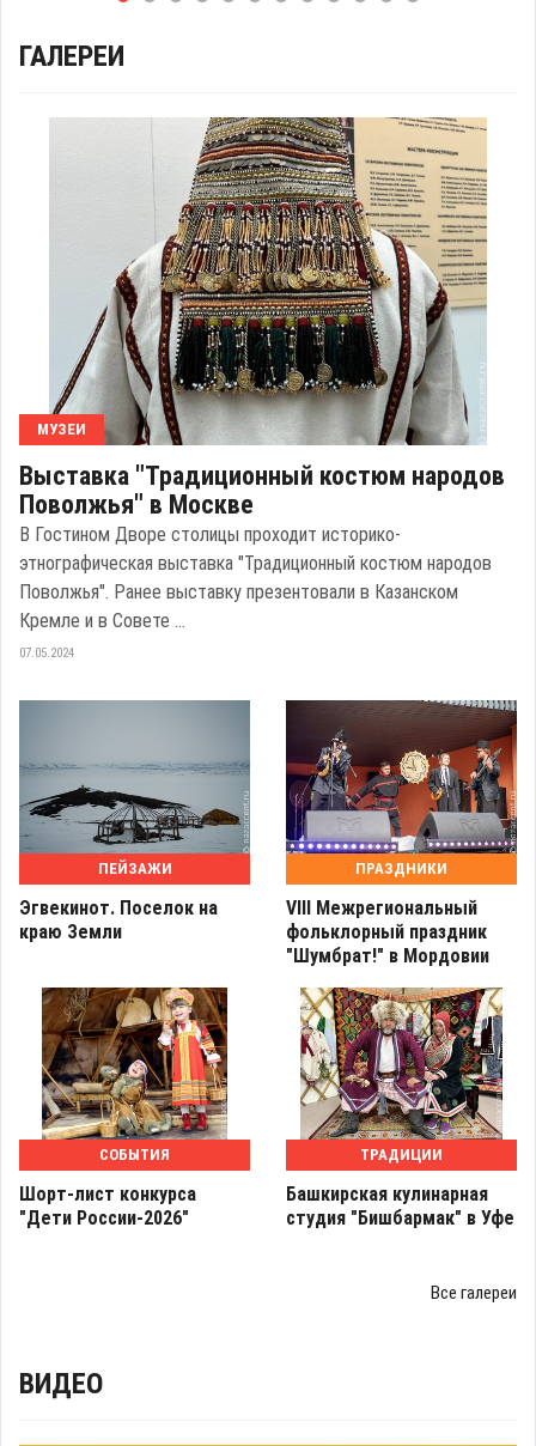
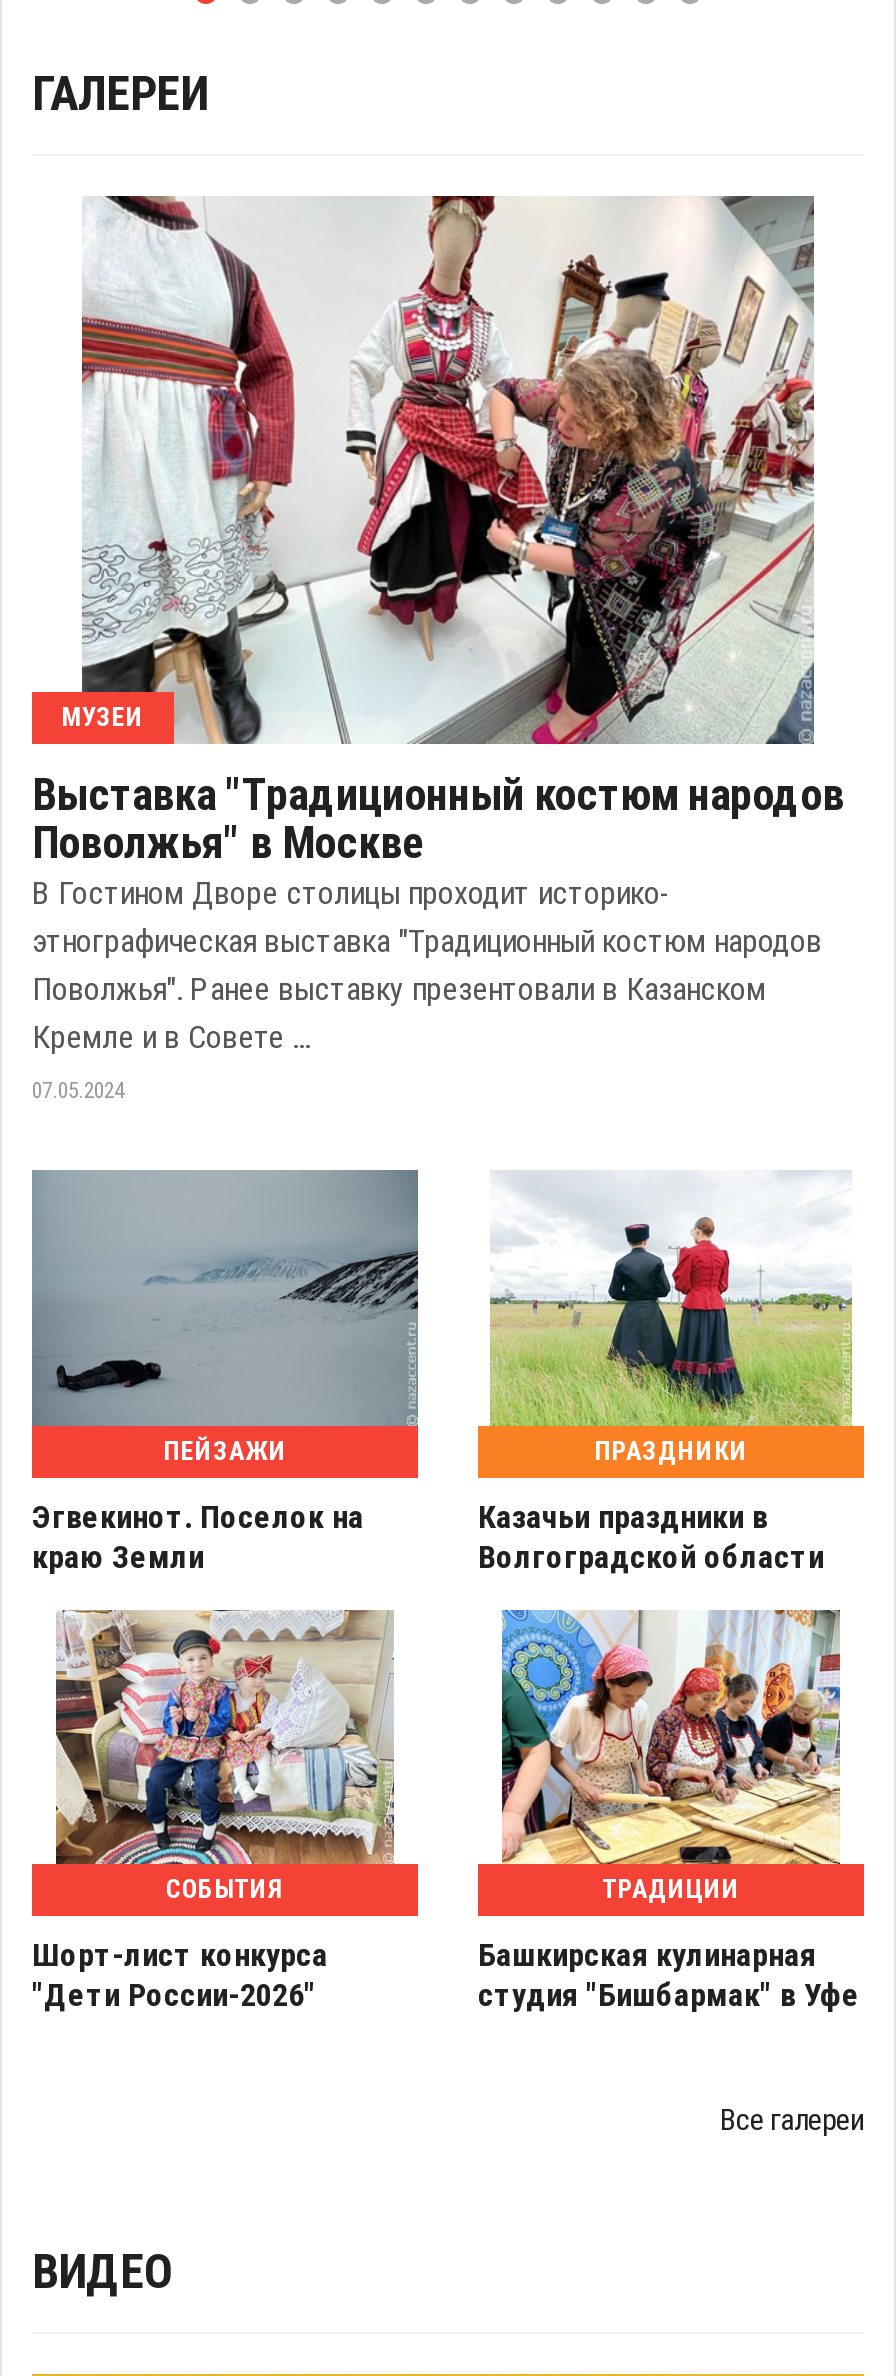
- [image]
+ [image]

- [image]
- VIII Межрегиональный
- фольклорный праздник
- "Шумбрат!" в Мордовии
+ [image]
+ Казачьи праздники в
+ Волгоградской области

- [image]
+ [image]

- [image]
+ [image]

- [image]
+ [image]
